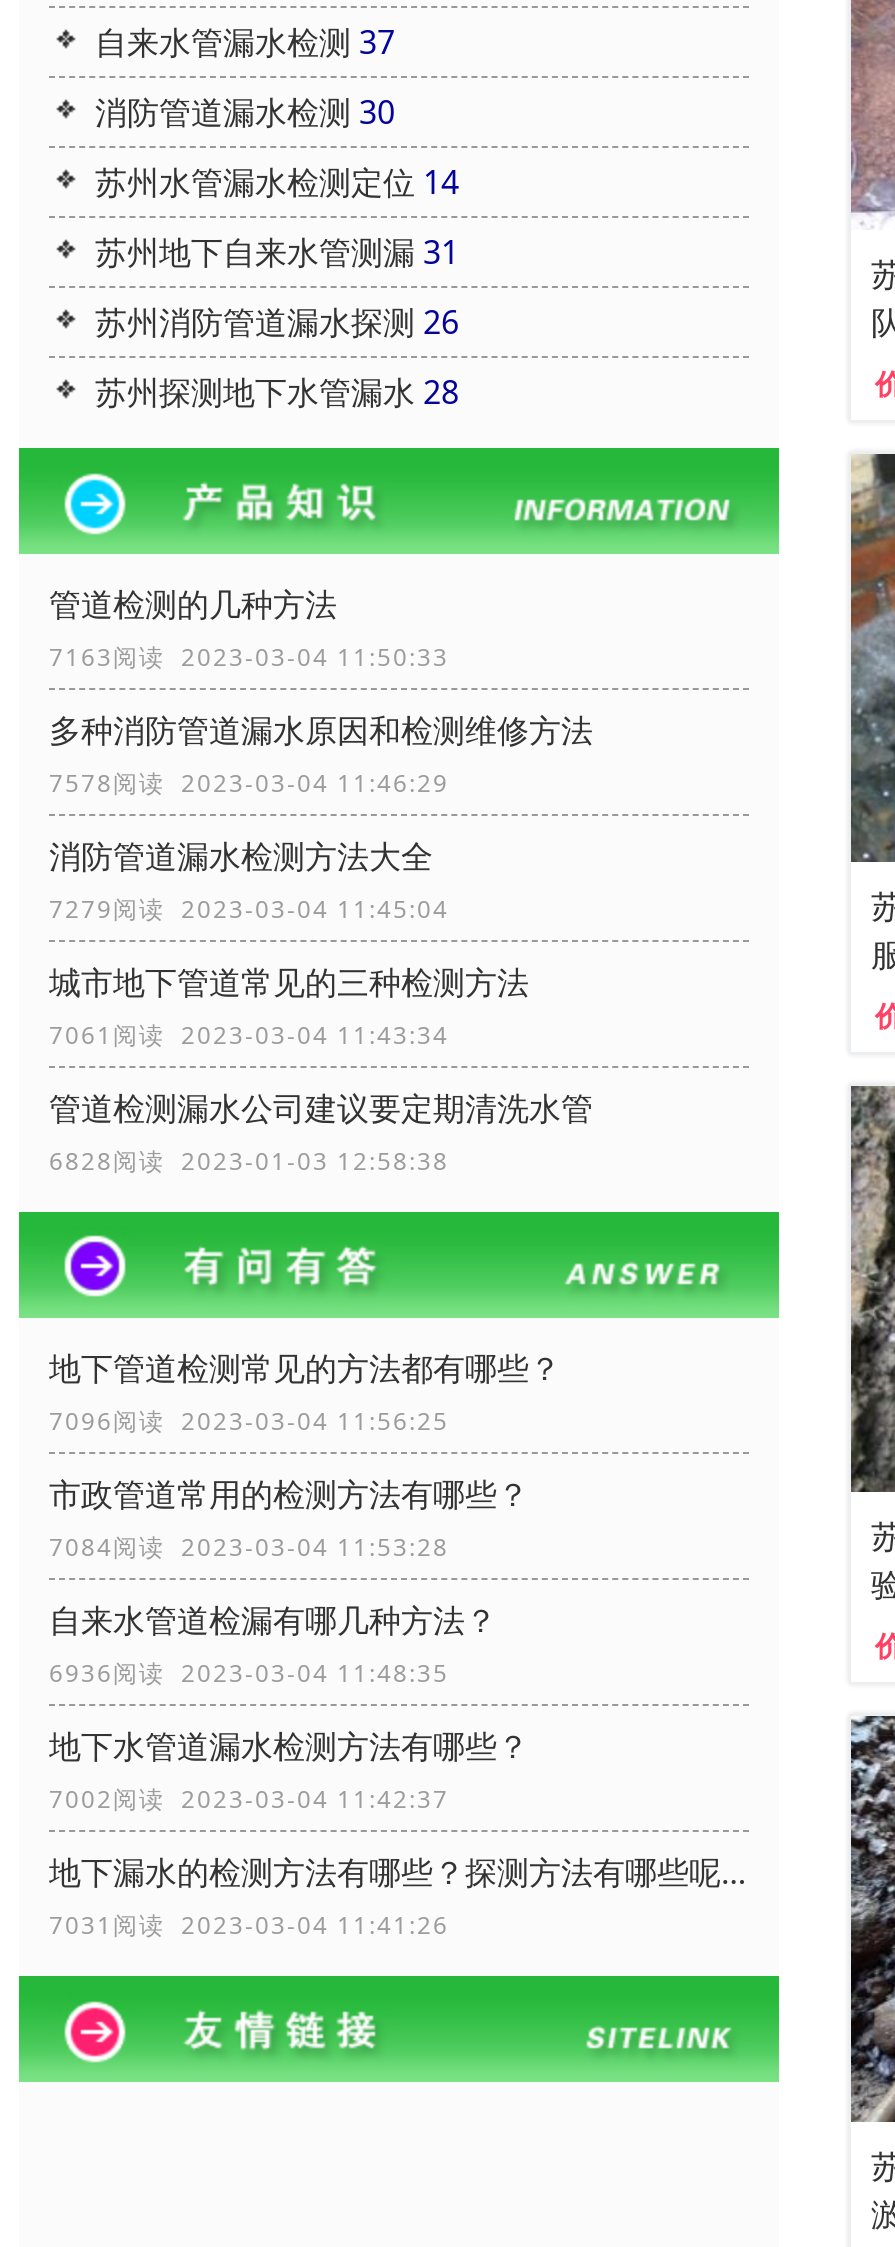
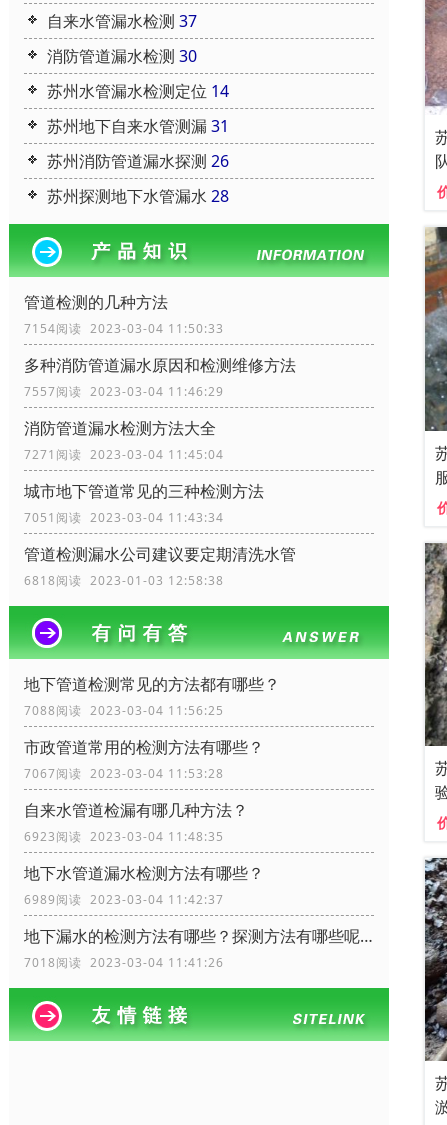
- 7163阅读 2023-03-04 11:50:33
+ 7154阅读 2023-03-04 11:50:33

- 7578阅读 2023-03-04 11:46:29
+ 7557阅读 2023-03-04 11:46:29

- 7279阅读 2023-03-04 11:45:04
+ 7271阅读 2023-03-04 11:45:04

- 7061阅读 2023-03-04 11:43:34
+ 7051阅读 2023-03-04 11:43:34

- 6828阅读 2023-01-03 12:58:38
+ 6818阅读 2023-01-03 12:58:38

- 7096阅读 2023-03-04 11:56:25
+ 7088阅读 2023-03-04 11:56:25

- 7084阅读 2023-03-04 11:53:28
+ 7067阅读 2023-03-04 11:53:28

- 6936阅读 2023-03-04 11:48:35
+ 6923阅读 2023-03-04 11:48:35

- 7002阅读 2023-03-04 11:42:37
+ 6989阅读 2023-03-04 11:42:37

- 7031阅读 2023-03-04 11:41:26
+ 7018阅读 2023-03-04 11:41:26
